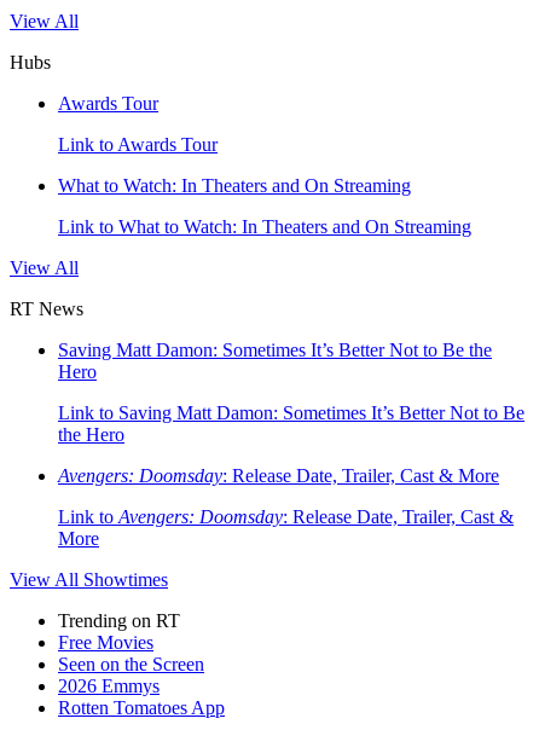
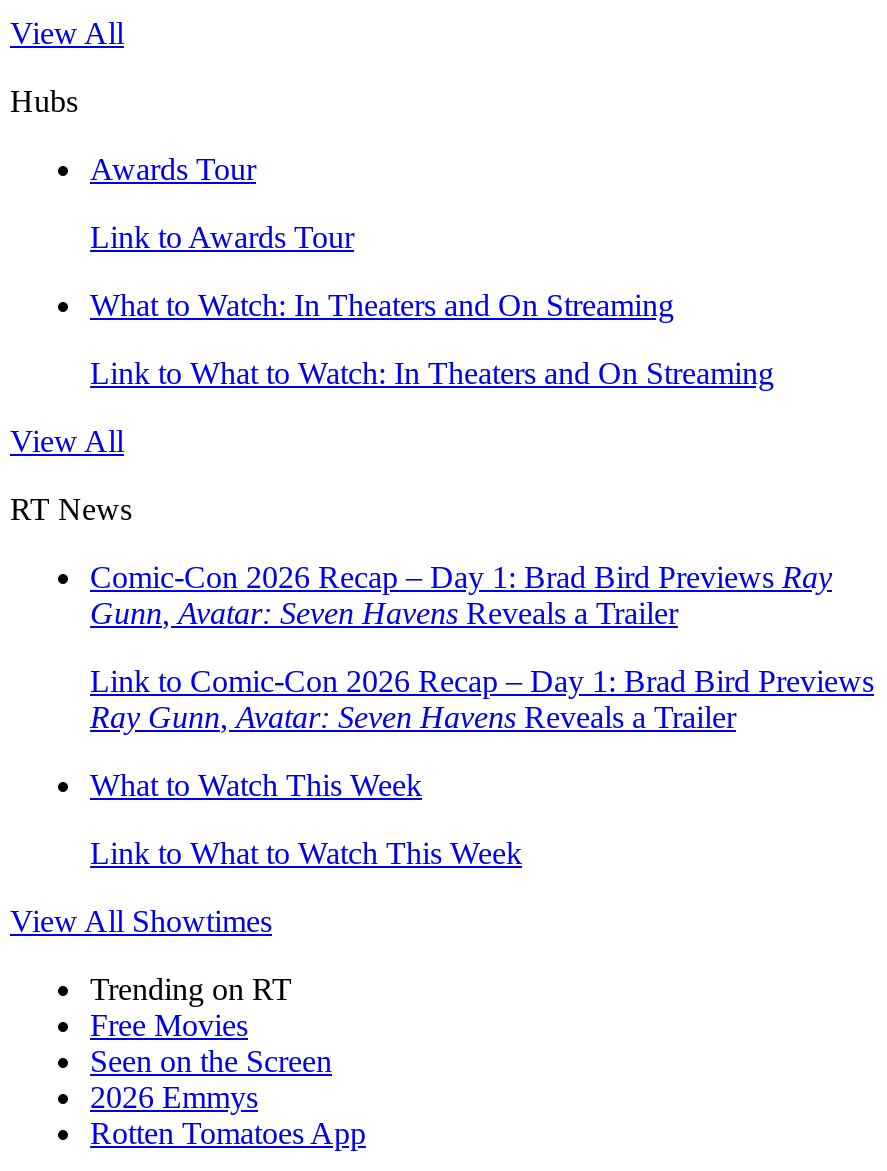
- Saving Matt Damon: Sometimes It’s Better Not to Be the
- Hero
+ Comic-Con 2026 Recap – Day 1: Brad Bird Previews Ray
+ Gunn, Avatar: Seven Havens Reveals a Trailer

- Link to Saving Matt Damon: Sometimes It’s Better Not to Be
- the Hero
+ Link to Comic-Con 2026 Recap – Day 1: Brad Bird Previews
+ Ray Gunn, Avatar: Seven Havens Reveals a Trailer

- Avengers: Doomsday: Release Date, Trailer, Cast & More
+ What to Watch This Week

- Link to Avengers: Doomsday: Release Date, Trailer, Cast &
- More
+ Link to What to Watch This Week
